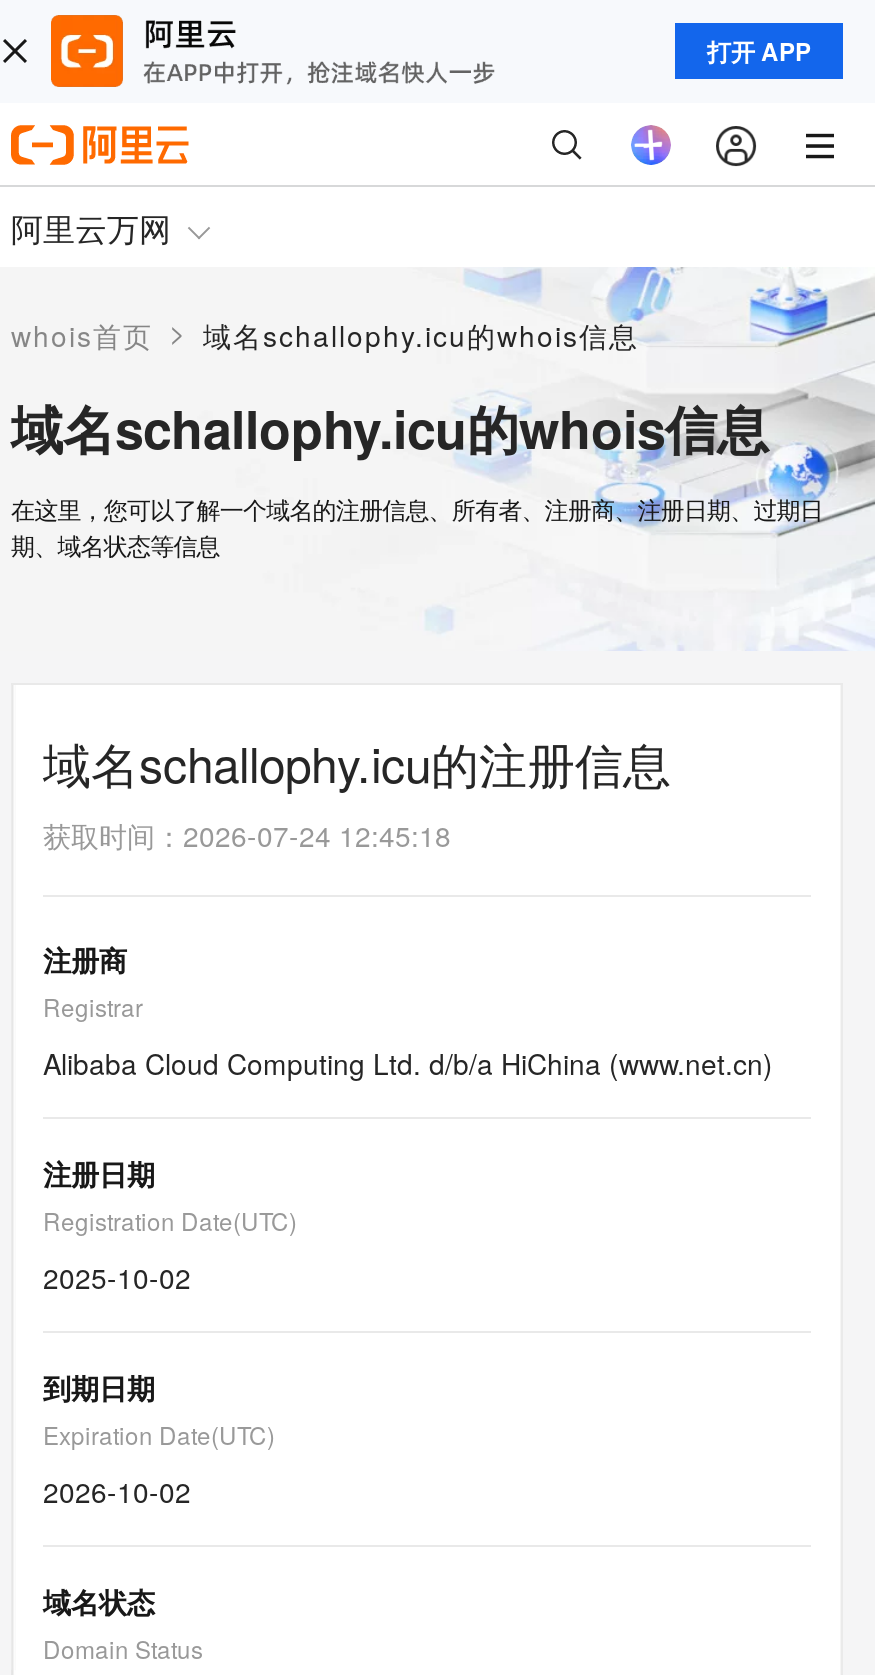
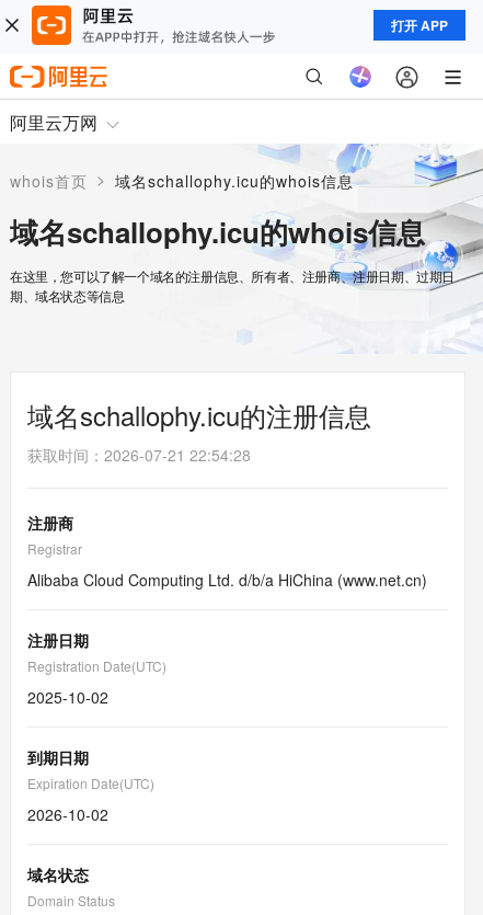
- 获取时间：2026-07-24 12:45:18
+ 获取时间：2026-07-21 22:54:28
